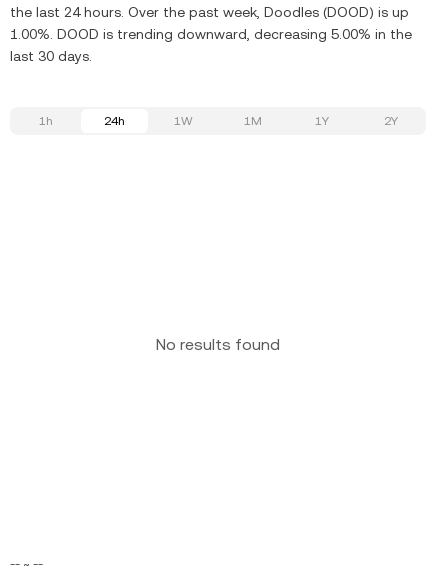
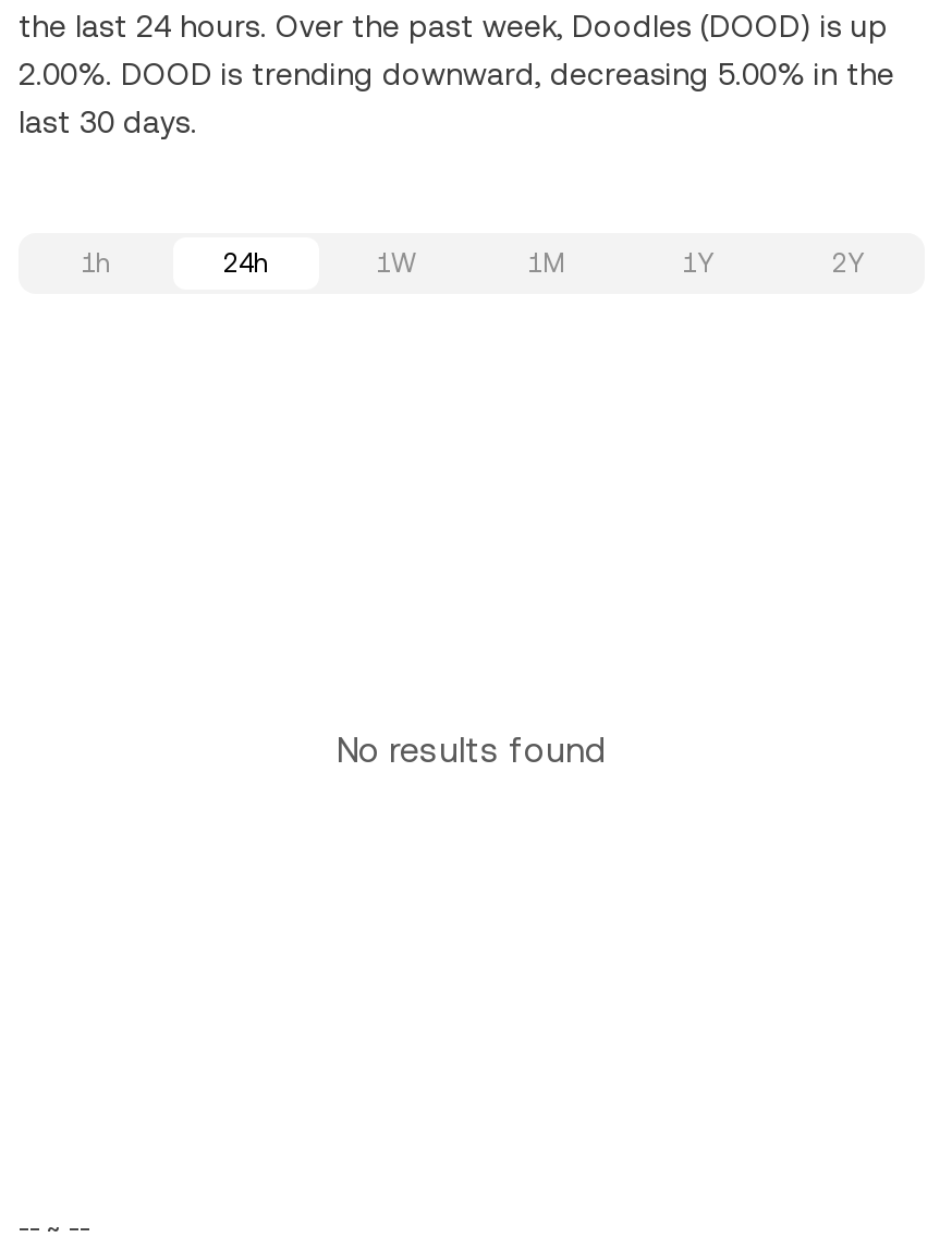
- 1.00%. DOOD is trending downward, decreasing 5.00% in the
+ 2.00%. DOOD is trending downward, decreasing 5.00% in the
